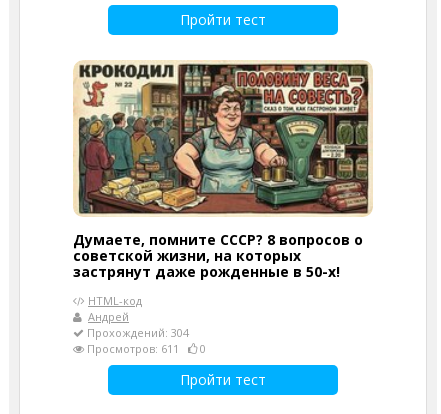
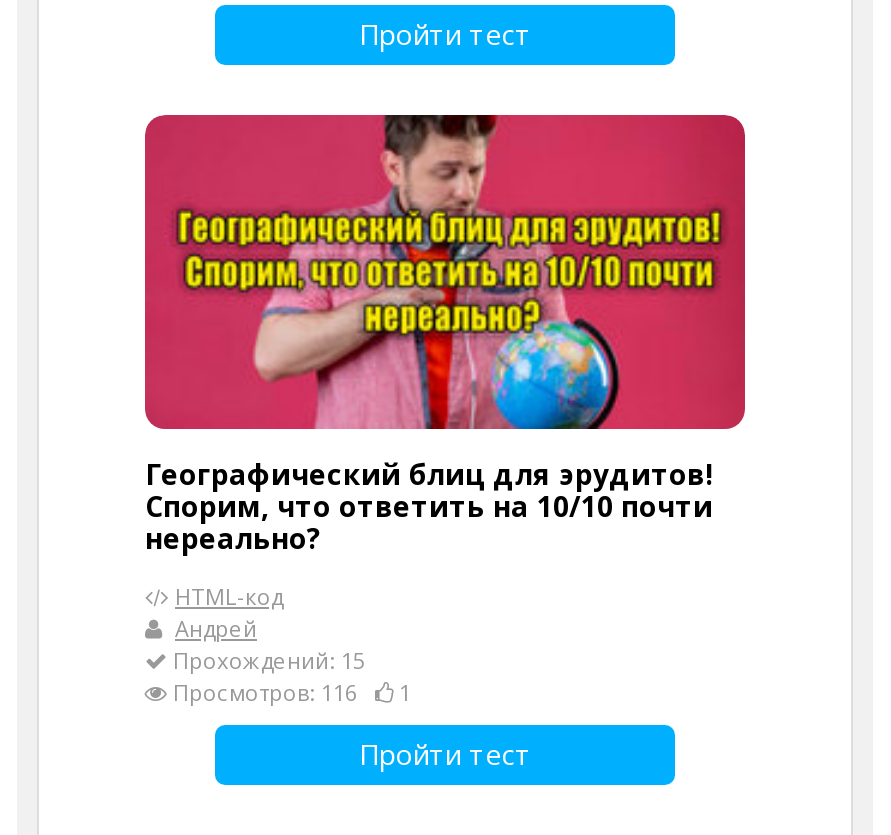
- [image]
- Думаете, помните СССР? 8 вопросов о
- советской жизни, на которых
- застрянут даже рожденные в 50-х!
+ [image]
+ Географический блиц для эрудитов!
+ Спорим, что ответить на 10/10 почти
+ нереально?

- Прохождений: 304
+ Прохождений: 15

- Просмотров: 611 0
+ Просмотров: 116 1
